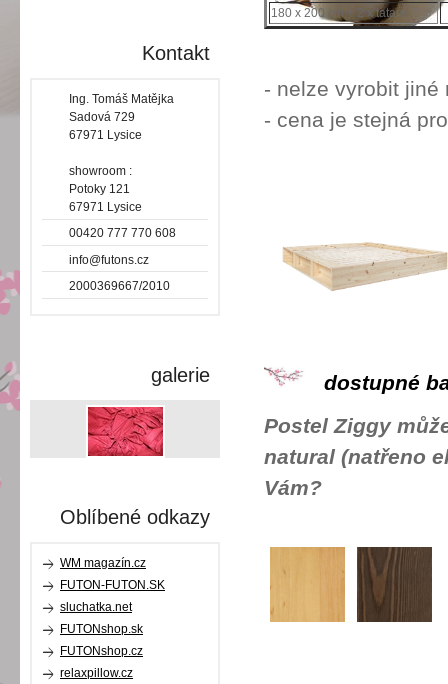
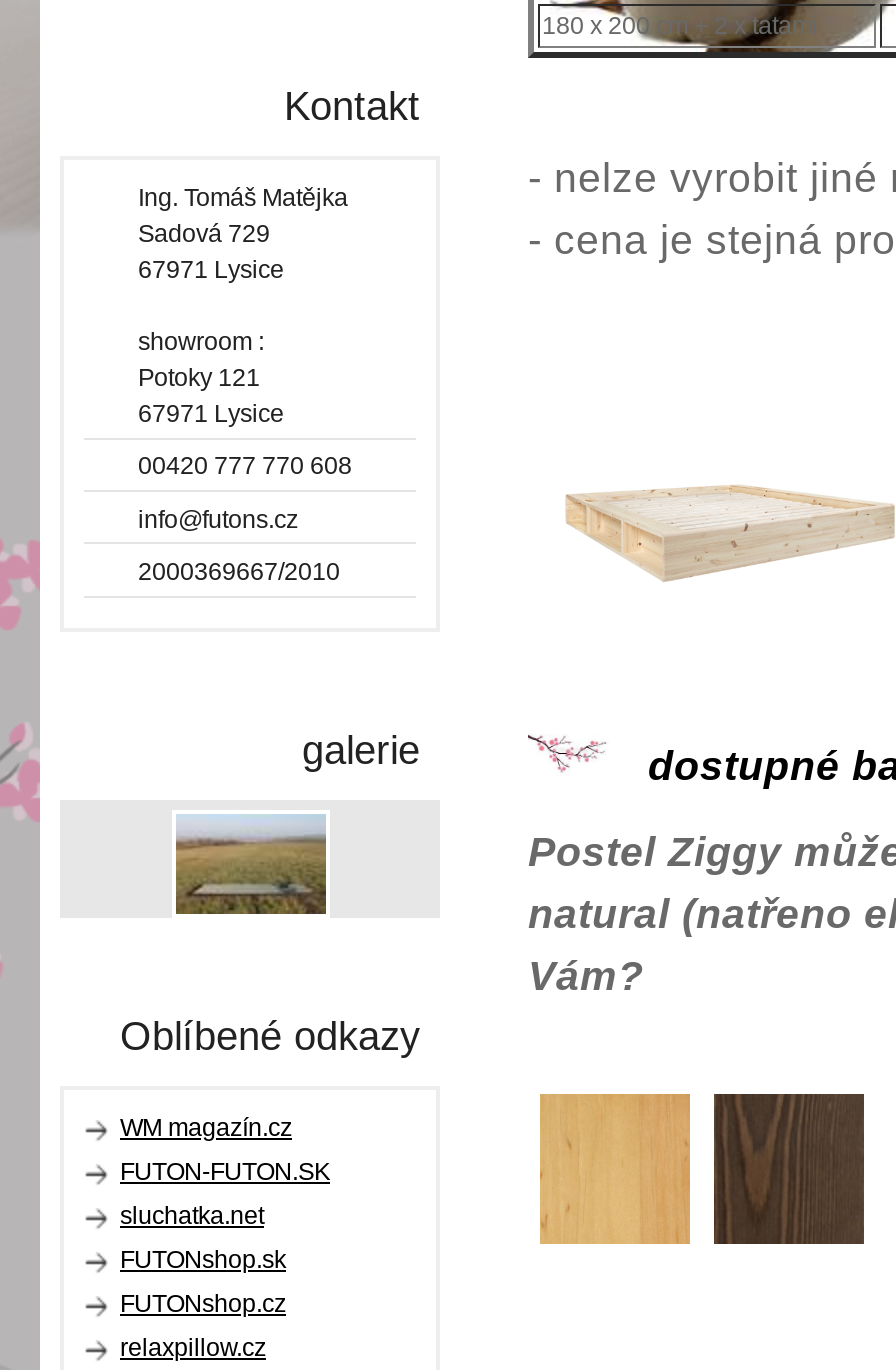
- [image]
+ [image]
